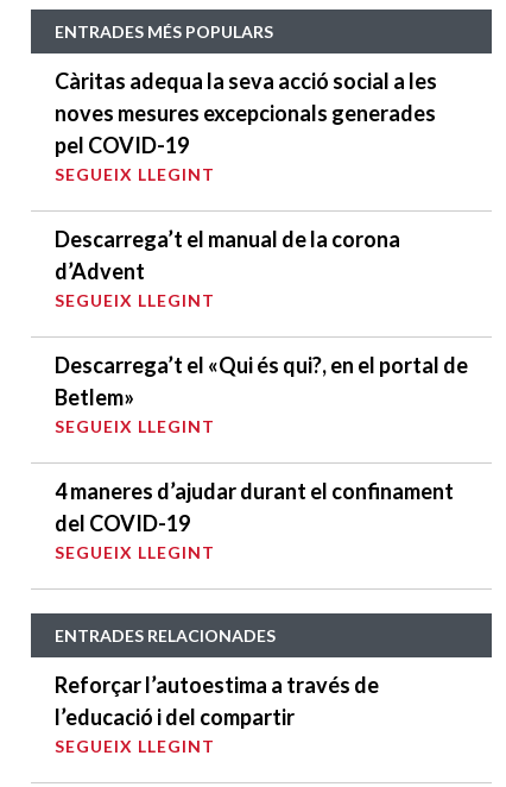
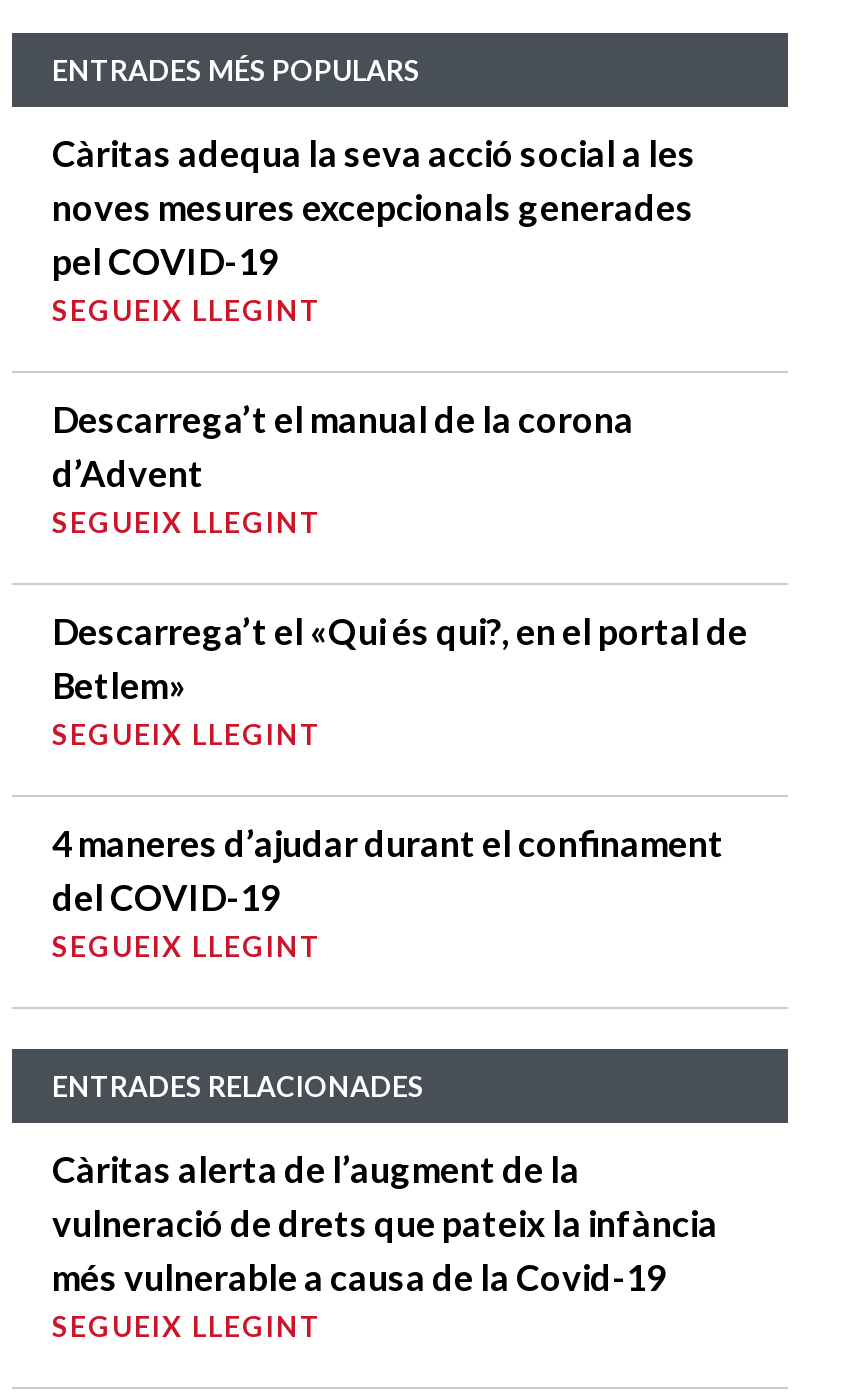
- Reforçar l’autoestima a través de
- l’educació i del compartir
+ Càritas alerta de l’augment de la
+ vulneració de drets que pateix la infància
+ més vulnerable a causa de la Covid-19
